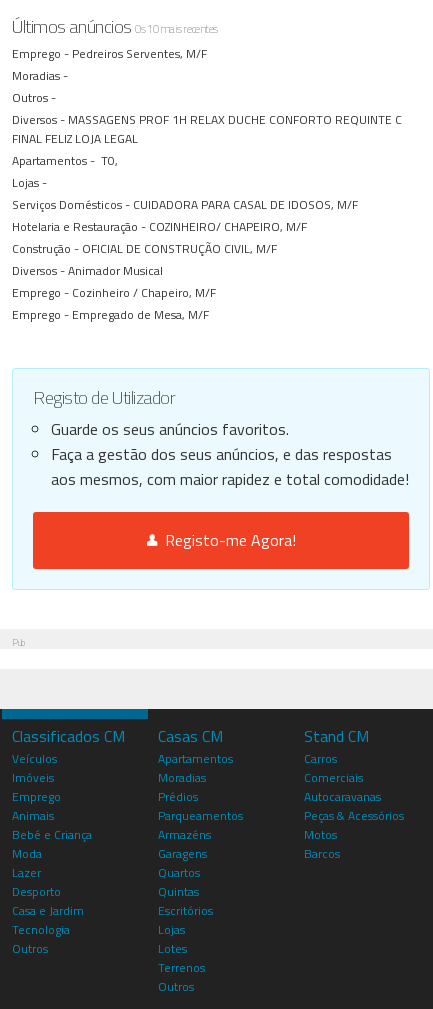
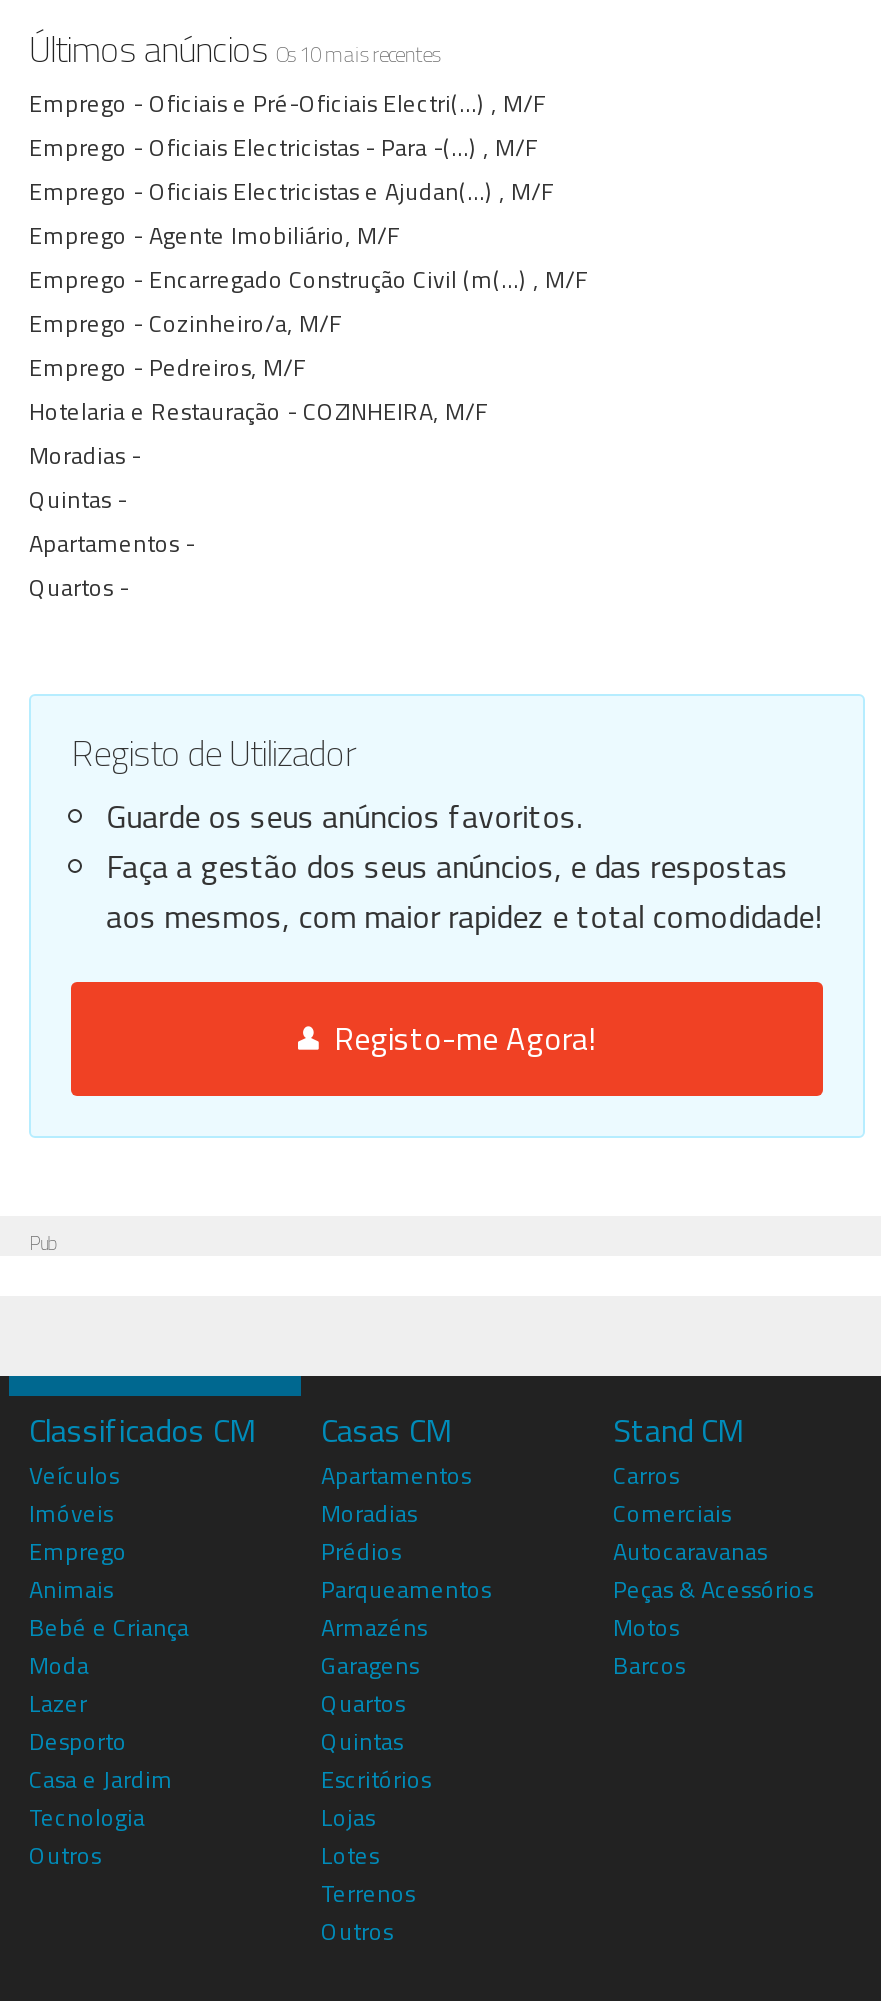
- Emprego - Pedreiros Serventes, M/F
+ Emprego - Oficiais e Pré-Oficiais Electri(...) , M/F
+ Emprego - Oficiais Electricistas - Para -(...) , M/F
+ Emprego - Oficiais Electricistas e Ajudan(...) , M/F
+ Emprego - Agente Imobiliário, M/F
+ Emprego - Encarregado Construção Civil (m(...) , M/F
+ Emprego - Cozinheiro/a, M/F
+ Emprego - Pedreiros, M/F
+ Hotelaria e Restauração - COZINHEIRA, M/F

moved down: Moradias -

- Outros -
- Diversos - MASSAGENS PROF 1H RELAX DUCHE CONFORTO REQUINTE C
- FINAL FELIZ LOJA LEGAL
- Apartamentos - T0,
- Lojas -
- Serviços Domésticos - CUIDADORA PARA CASAL DE IDOSOS, M/F
- Hotelaria e Restauração - COZINHEIRO/ CHAPEIRO, M/F
- Construção - OFICIAL DE CONSTRUÇÃO CIVIL, M/F
- Diversos -Animador Musical
- Emprego - Cozinheiro / Chapeiro, M/F
- Emprego - Empregado de Mesa, M/F
+ Quintas -
+ Apartamentos -
+ Quartos -
